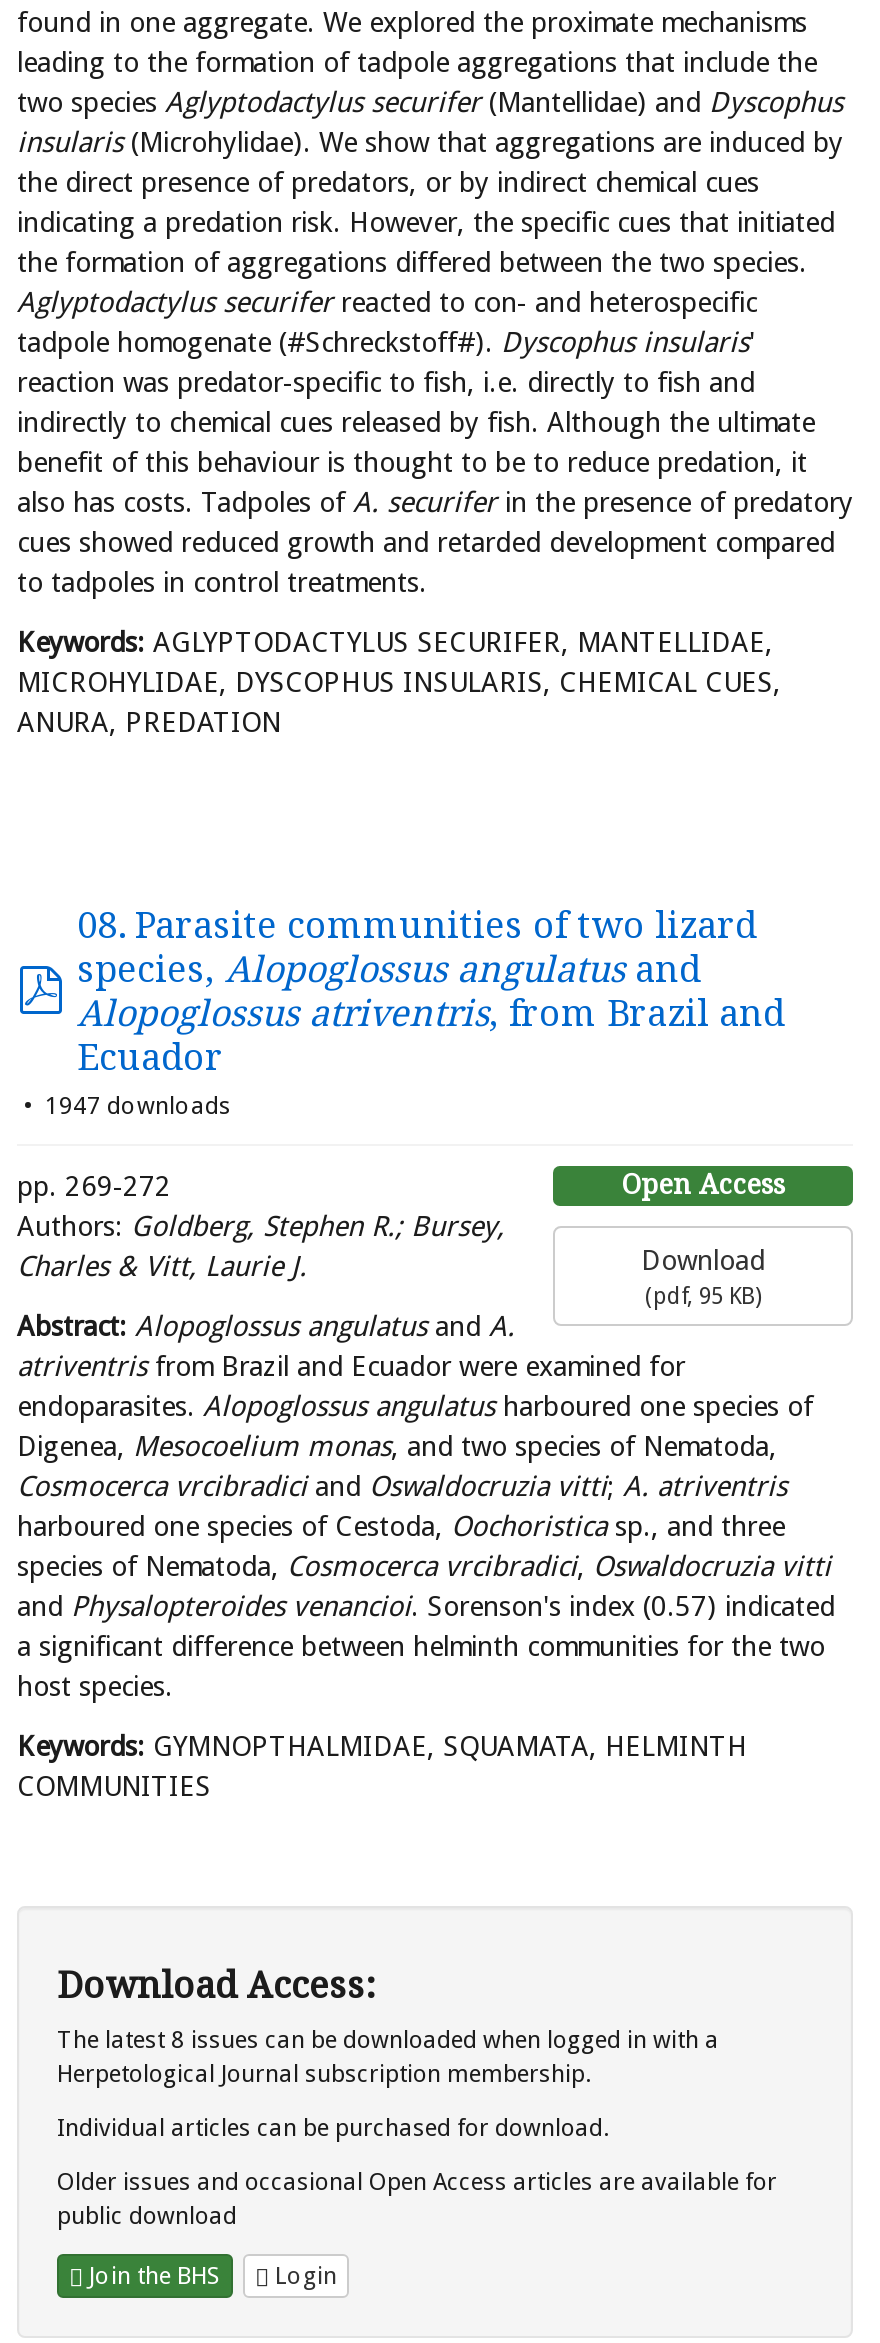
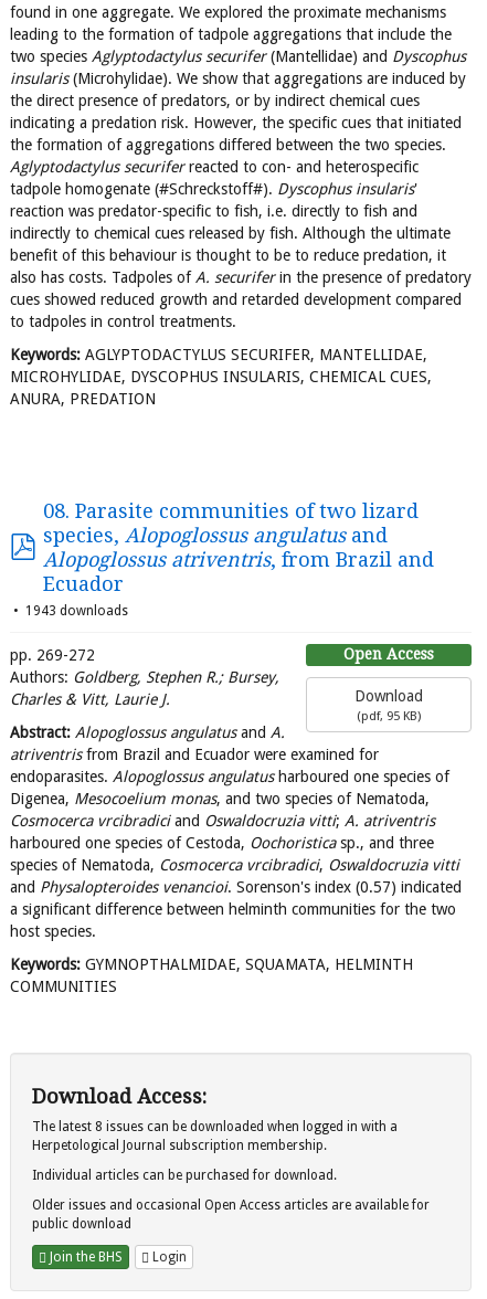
- 1947 downloads
+ 1943 downloads
